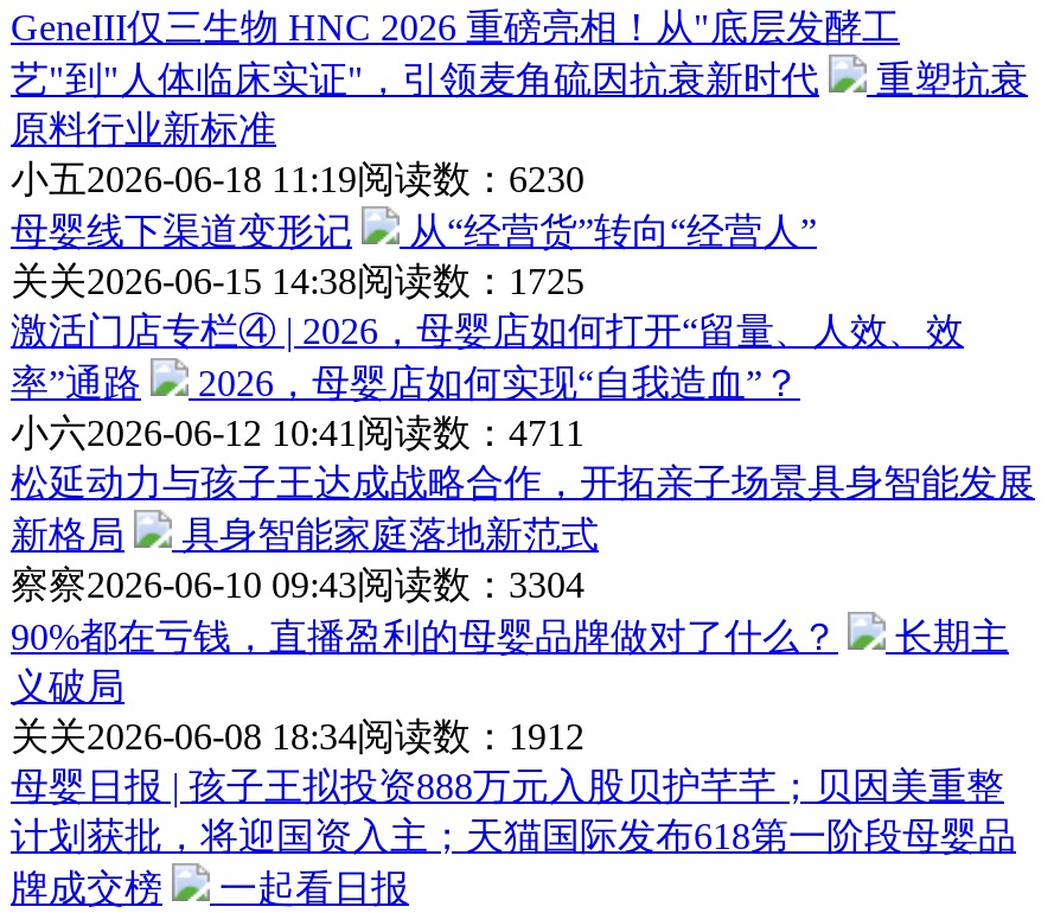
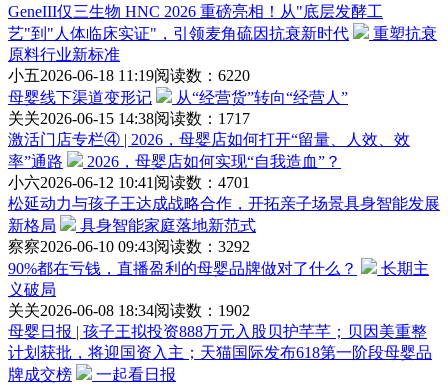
- 小五2026-06-18 11:19阅读数：6230
+ 小五2026-06-18 11:19阅读数：6220

- 关关2026-06-15 14:38阅读数：1725
+ 关关2026-06-15 14:38阅读数：1717

- 小六2026-06-12 10:41阅读数：4711
+ 小六2026-06-12 10:41阅读数：4701

- 察察2026-06-10 09:43阅读数：3304
+ 察察2026-06-10 09:43阅读数：3292

- 关关2026-06-08 18:34阅读数：1912
+ 关关2026-06-08 18:34阅读数：1902
